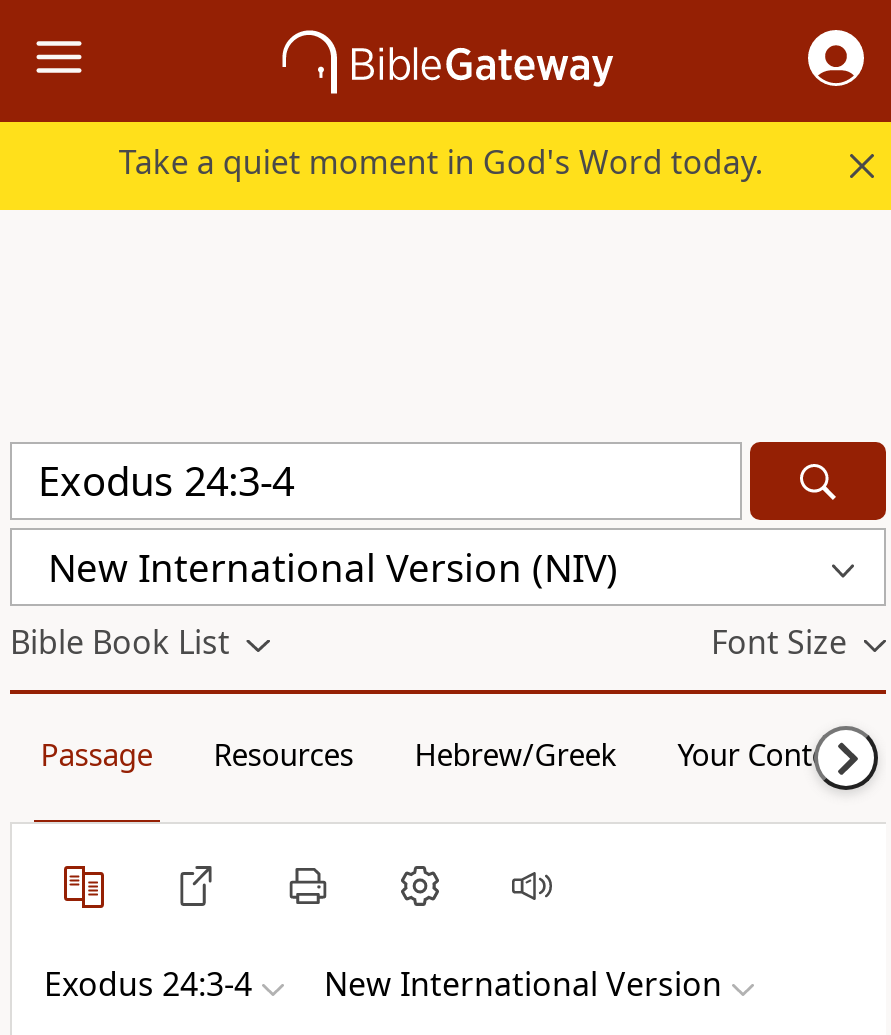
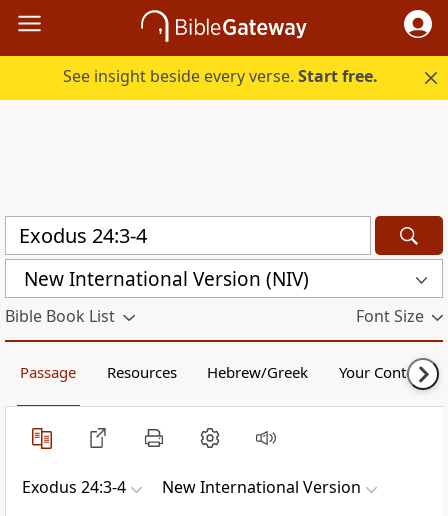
- Take a quiet moment in God's Word today.
+ See insight beside every verse. Start free.
